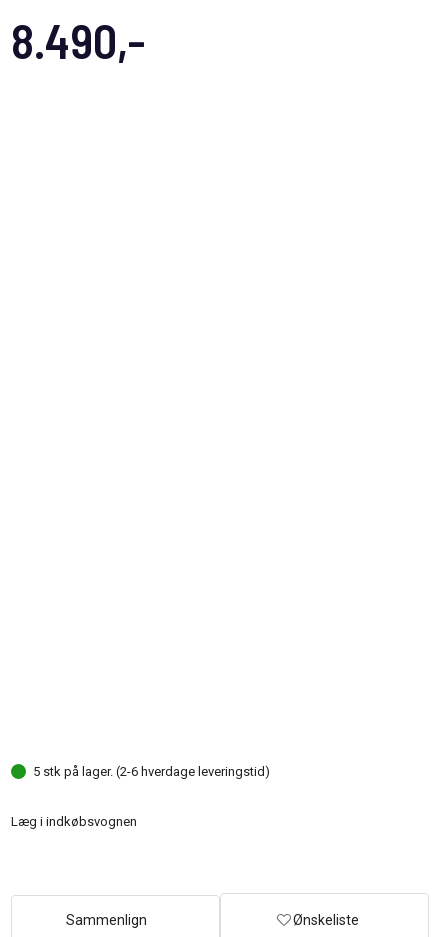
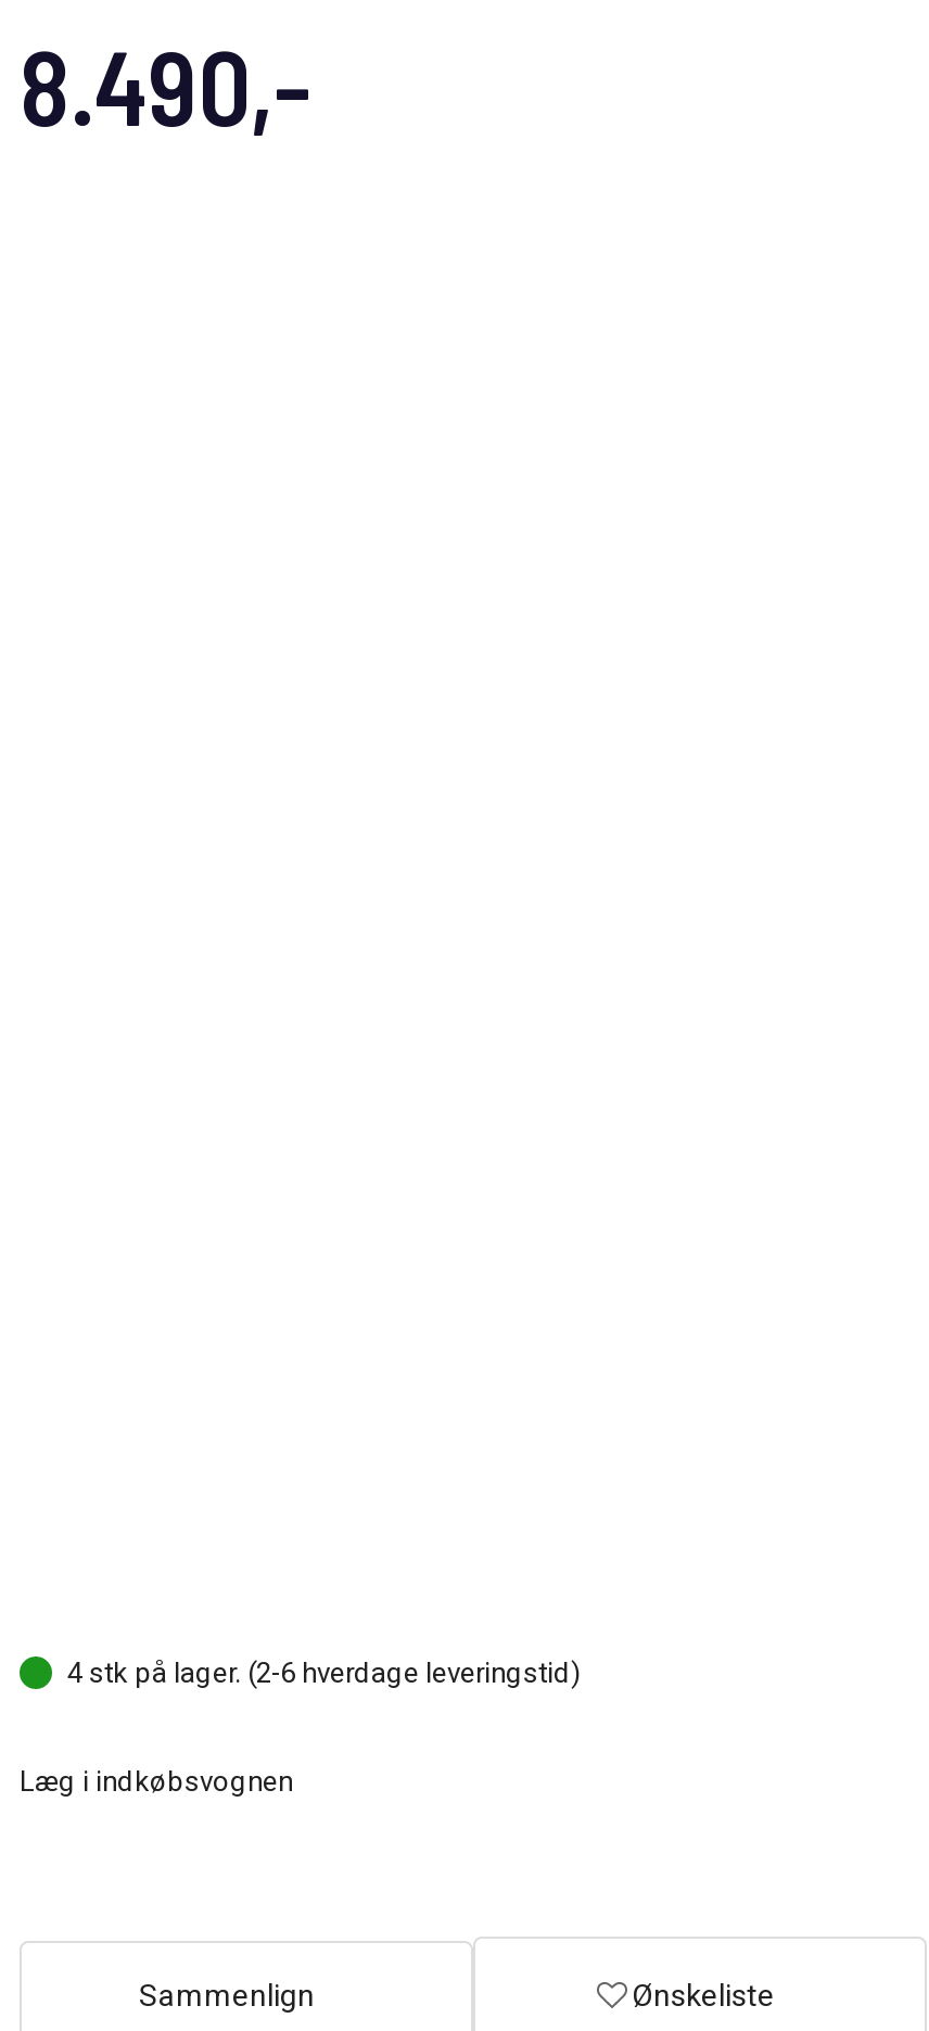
- 5 stk på lager. (2-6 hverdage leveringstid)
+ 4 stk på lager. (2-6 hverdage leveringstid)
